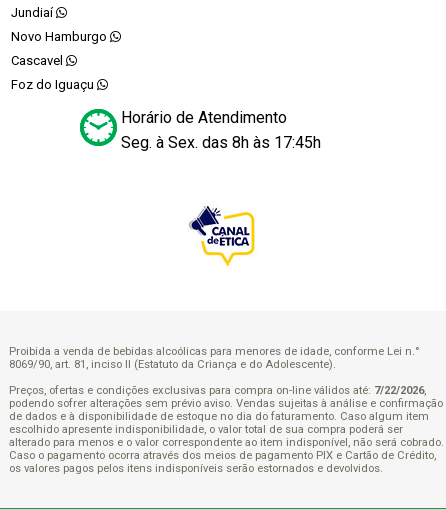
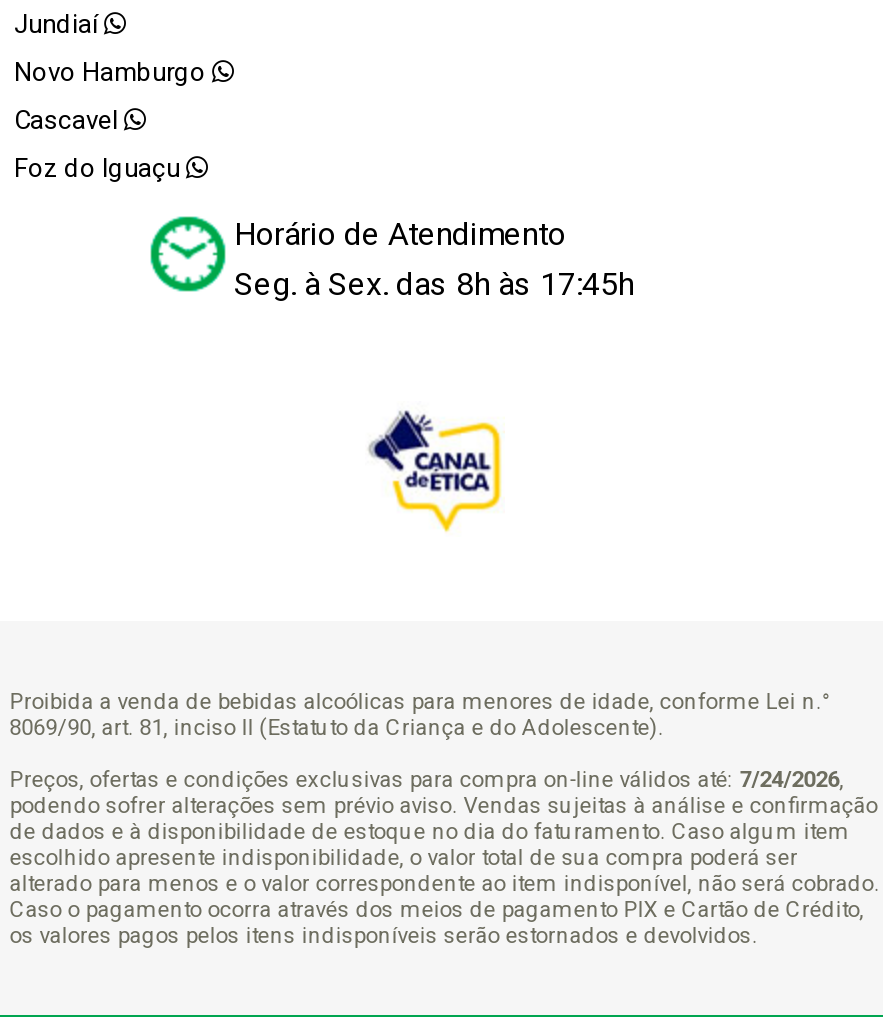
- Preços, ofertas e condições exclusivas para compra on-line válidos até: 7/22/2026
+ Preços, ofertas e condições exclusivas para compra on-line válidos até: 7/24/2026
